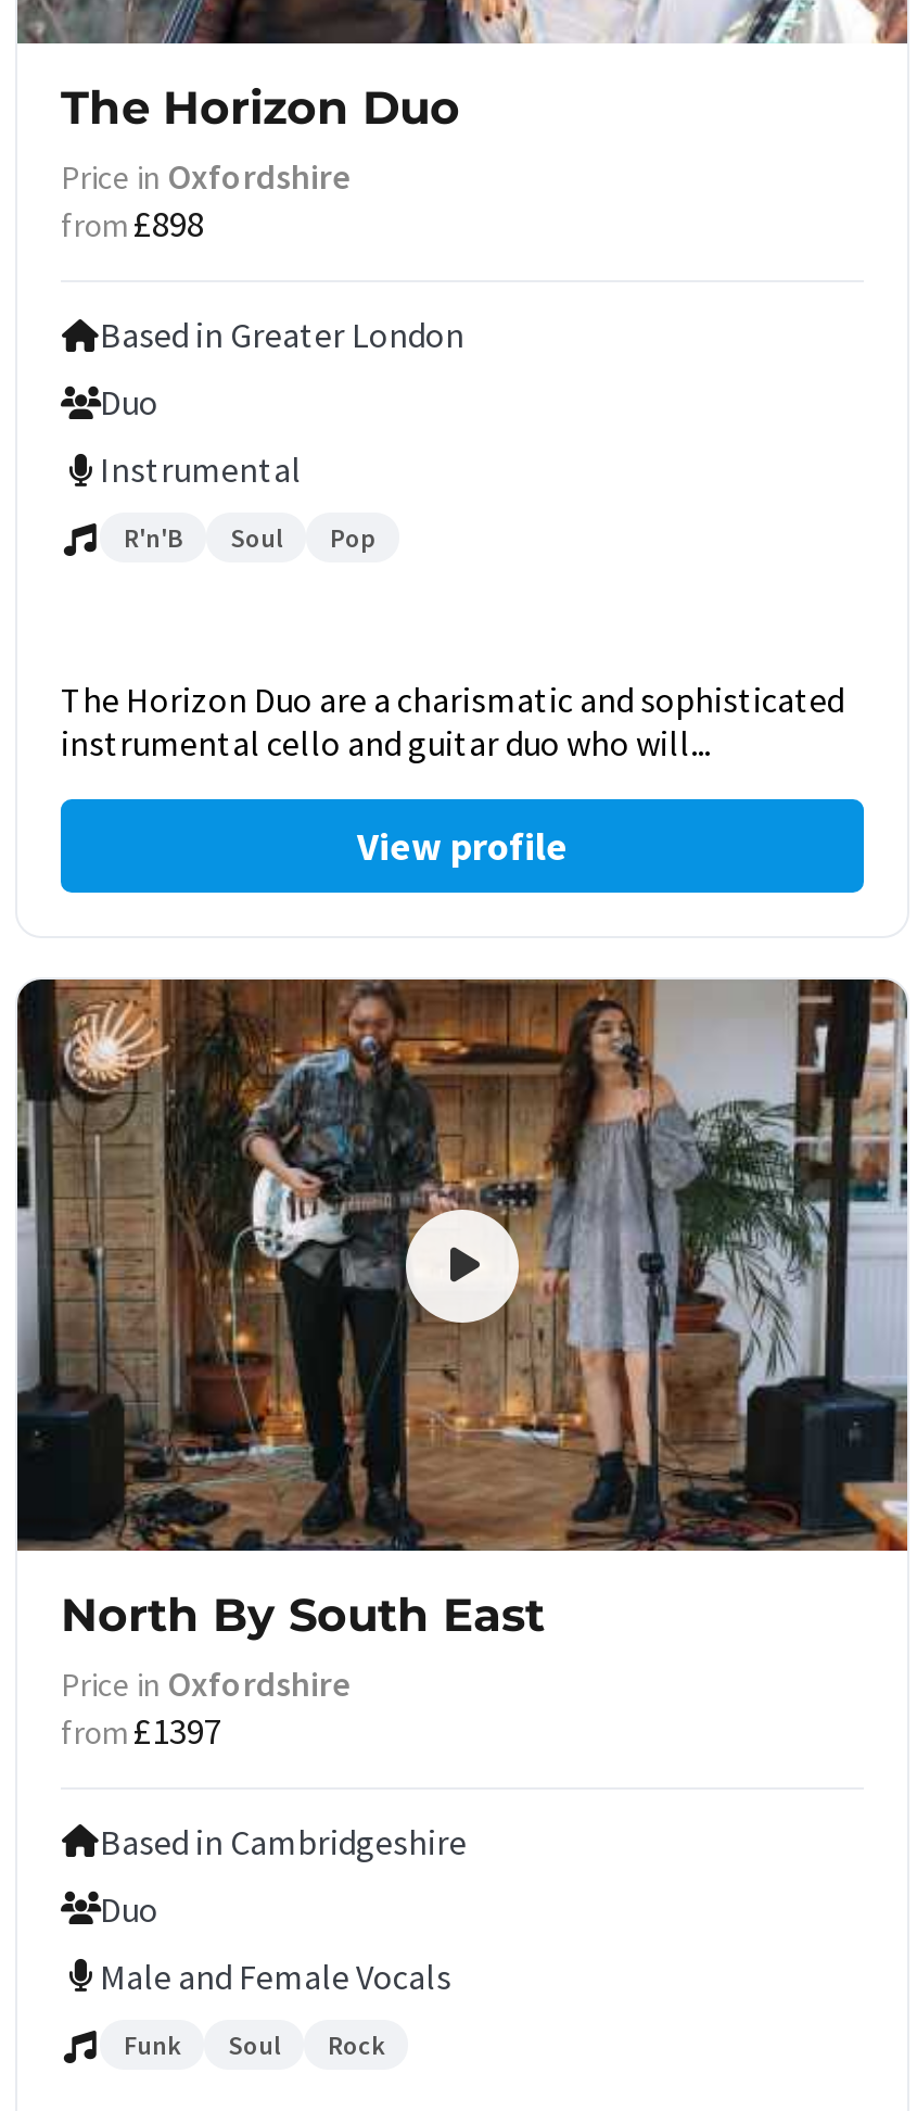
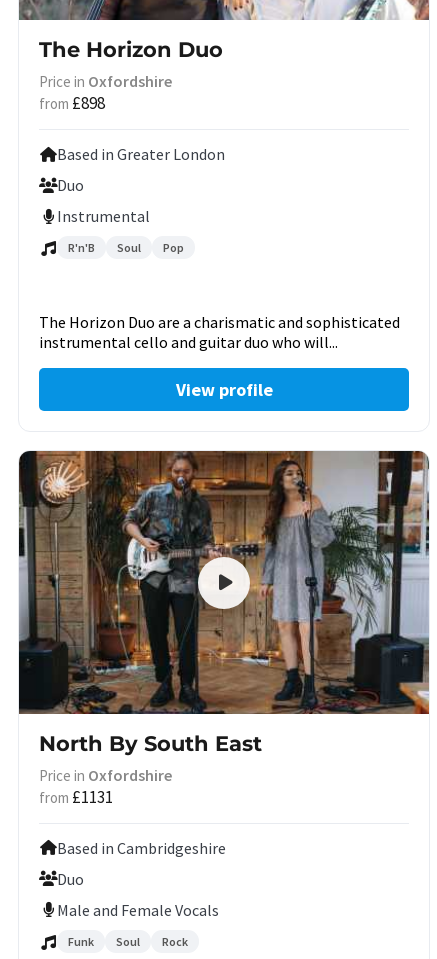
- from £1397
+ from £1131
